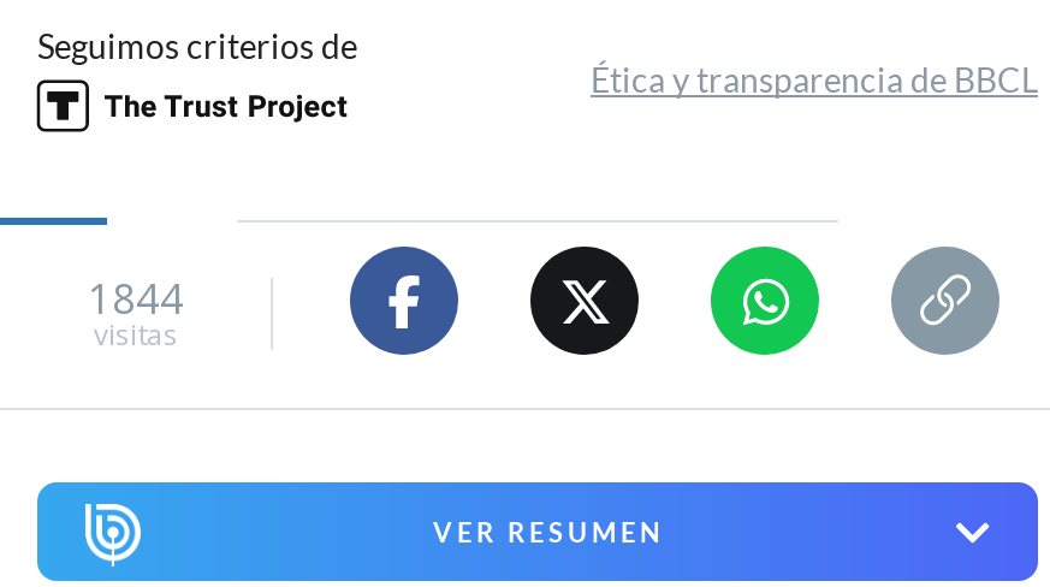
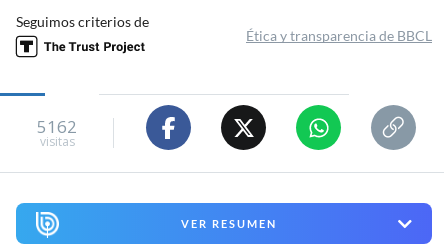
- 1844
+ 5162
